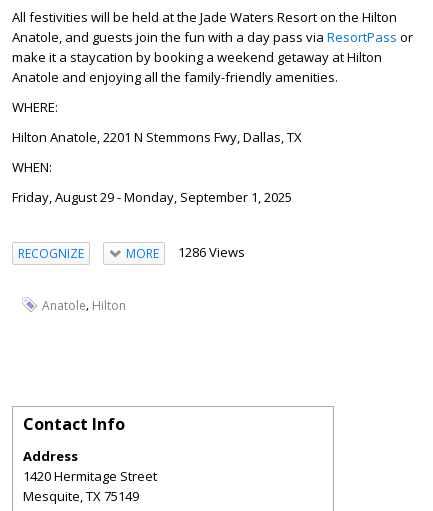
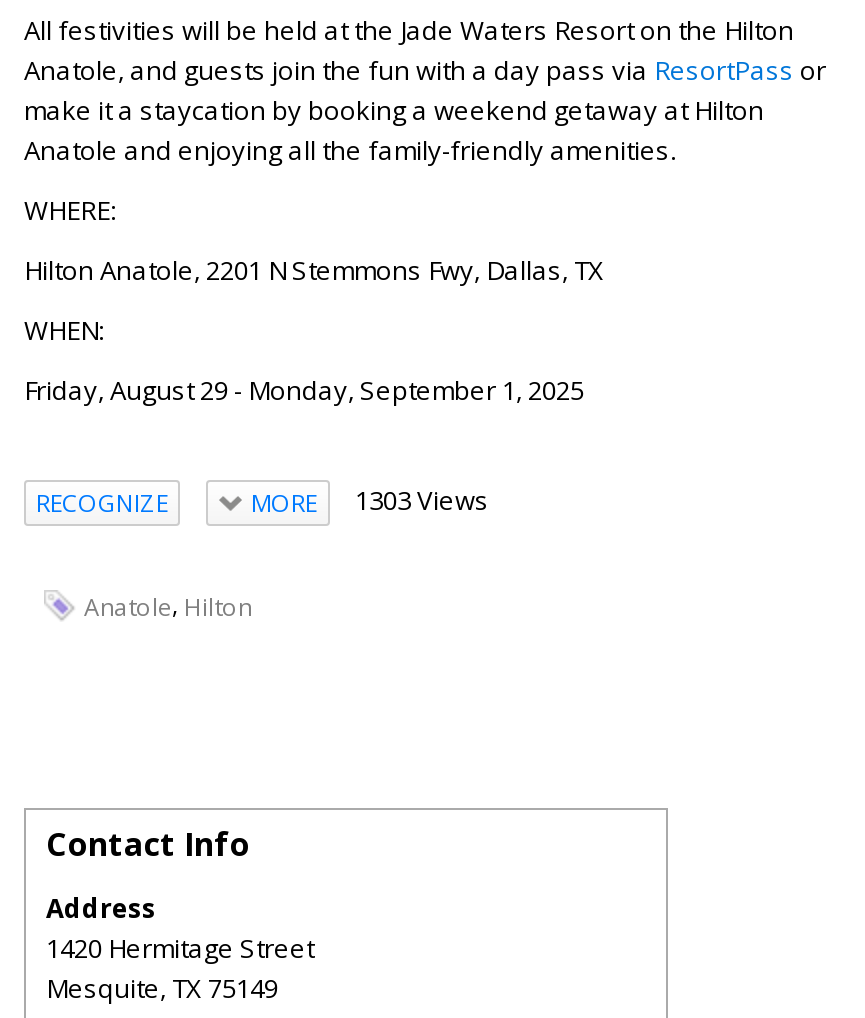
- MORE 1286 Views
+ MORE 1303 Views
